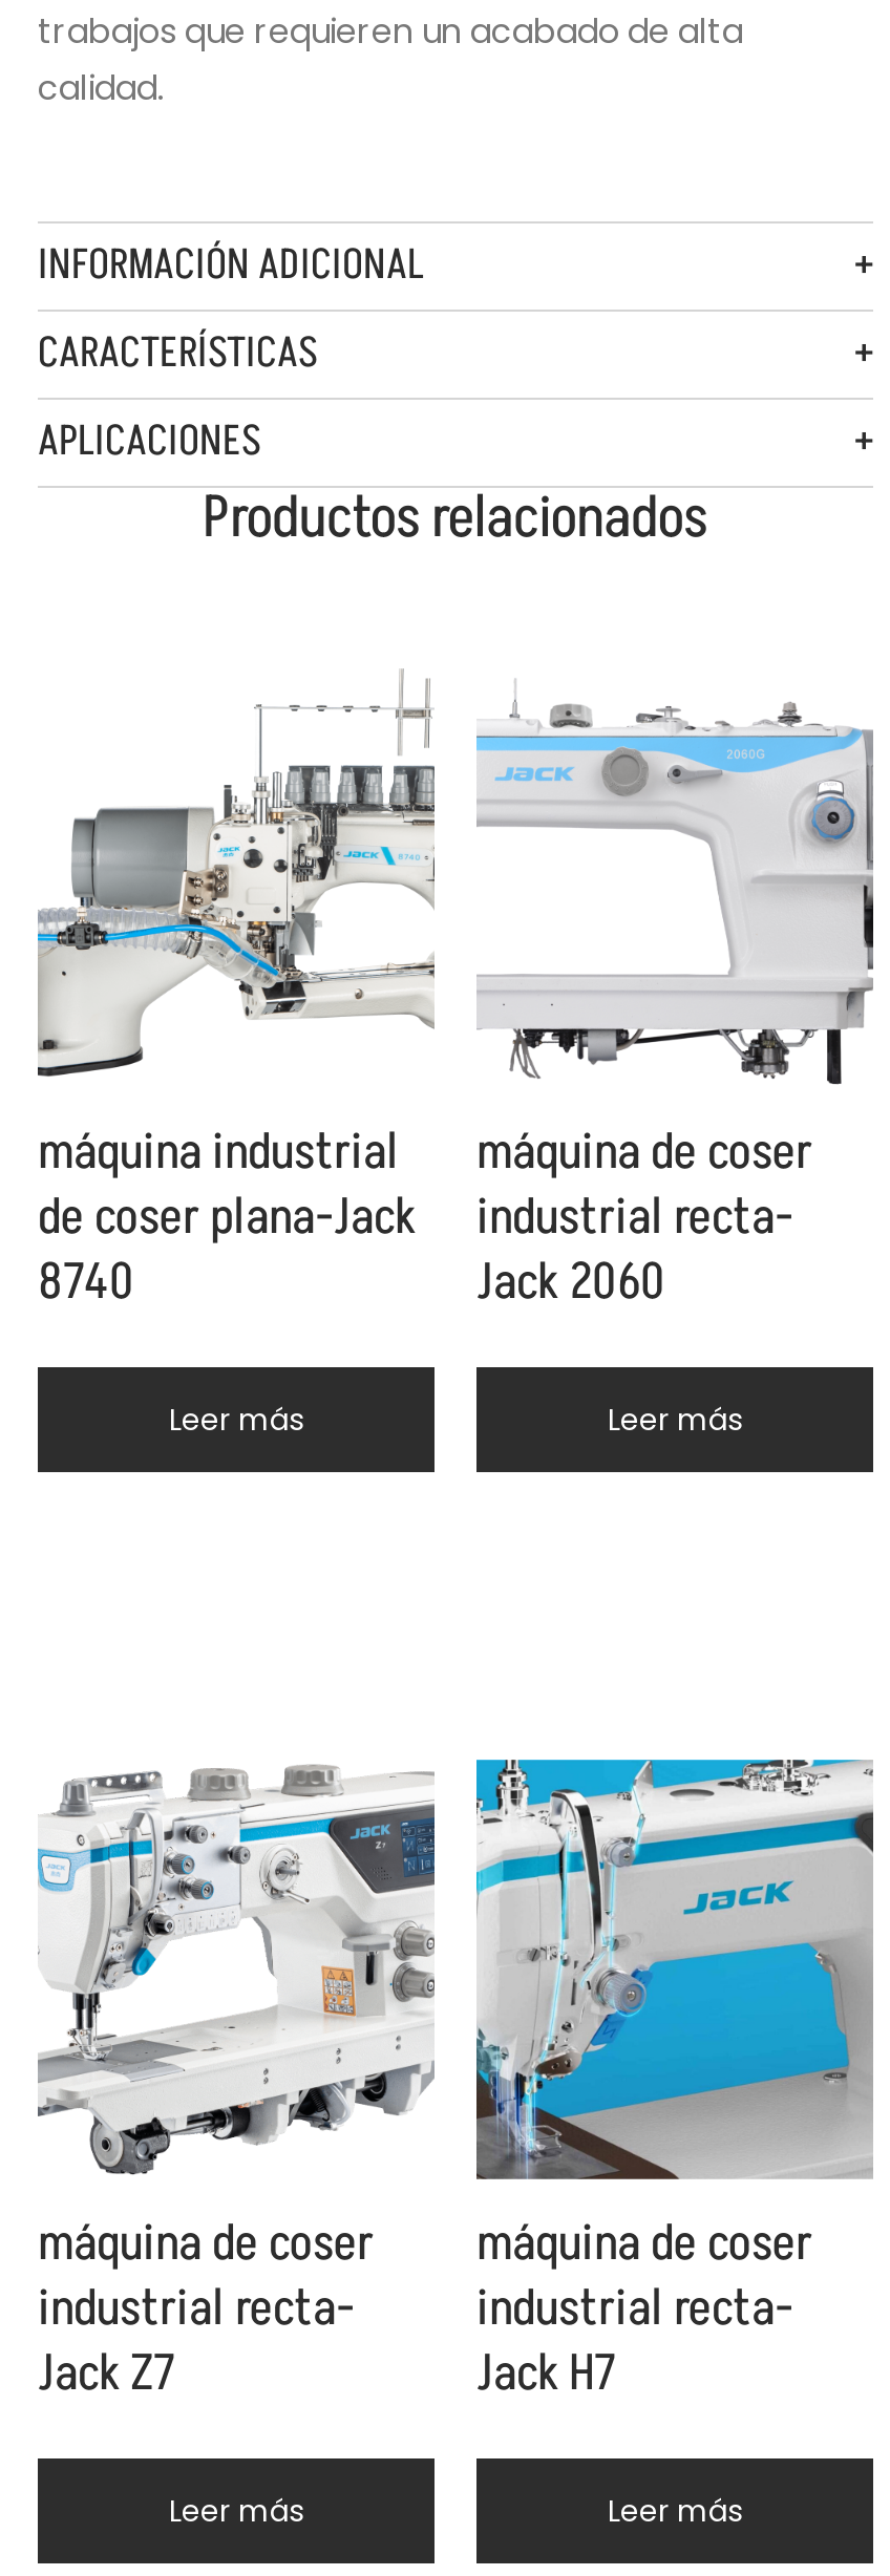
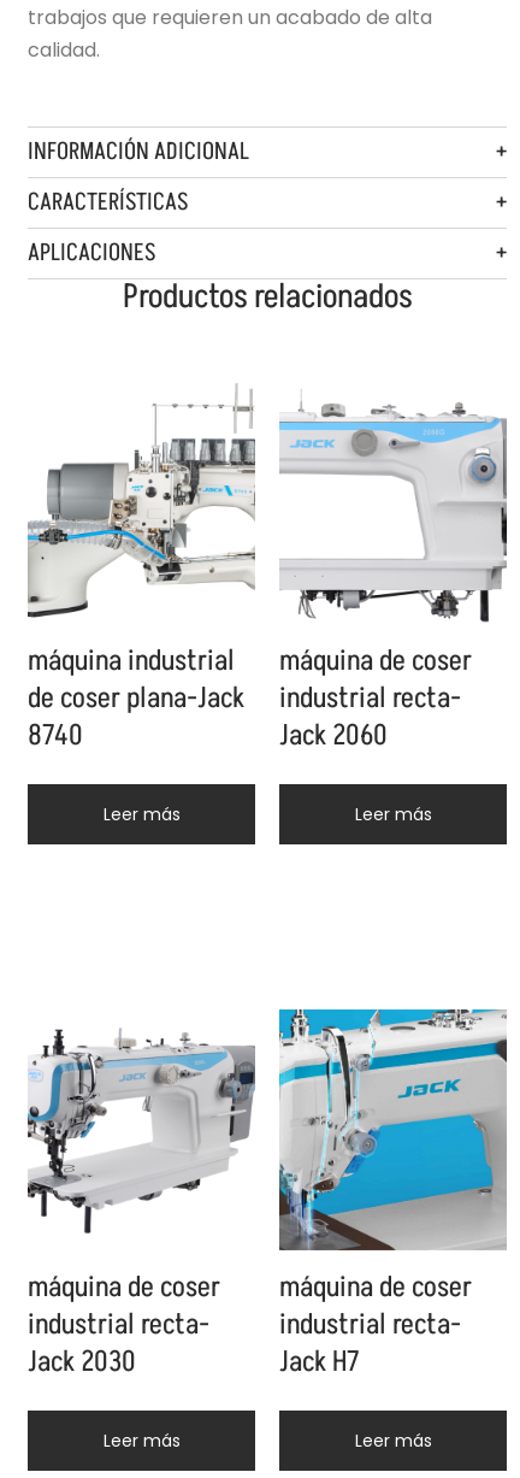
- [image]
+ [image]

- Jack Z7
+ Jack 2030
